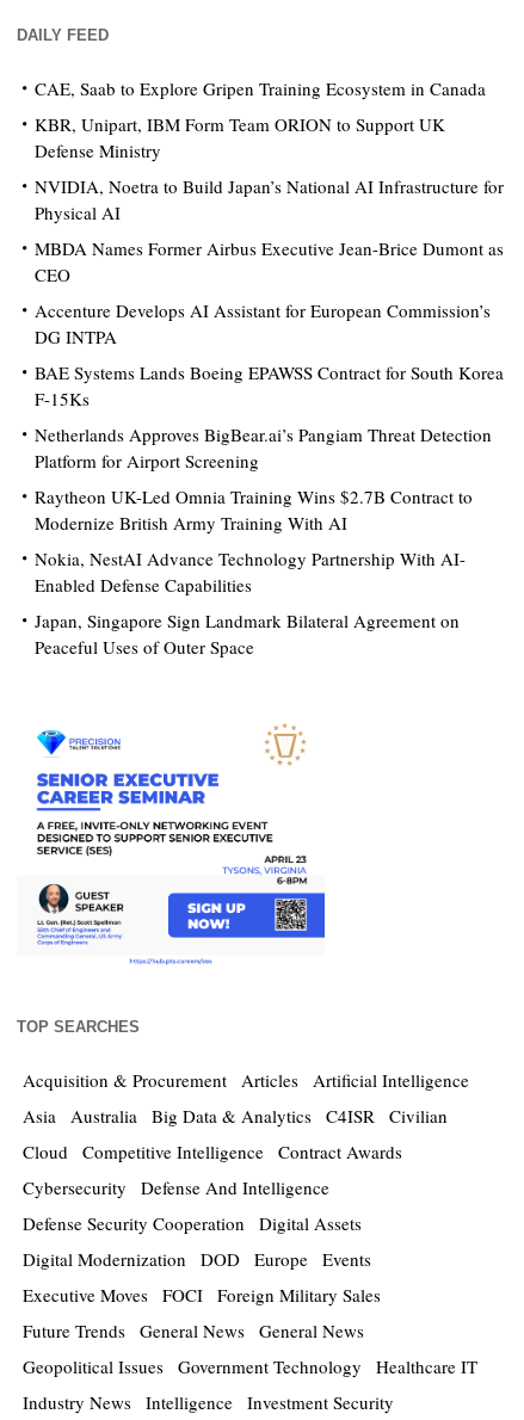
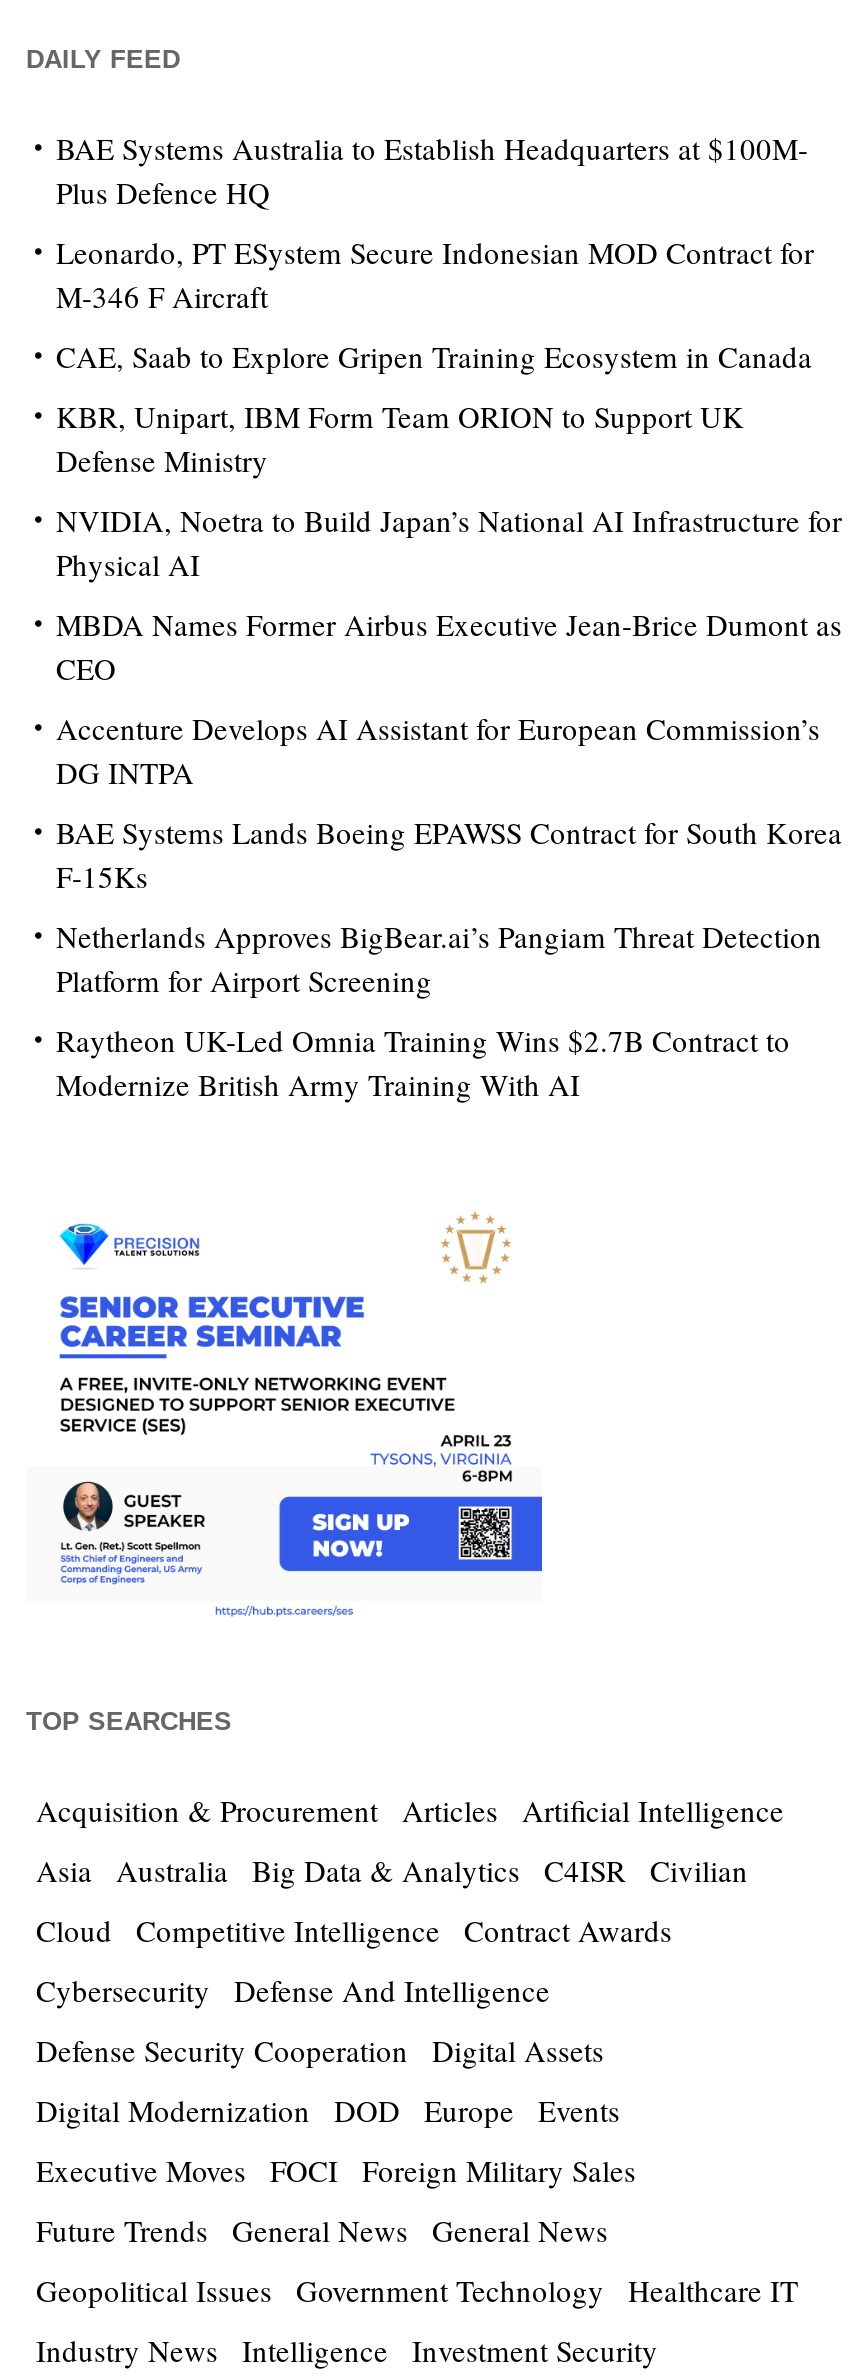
+ BAE Systems Australia to Establish Headquarters at $100M-
+ Plus Defence HQ
+ Leonardo, PT ESystem Secure Indonesian MOD Contract for
+ M-346 F Aircraft

moved down: CAE, Saab to Explore Gripen Training Ecosystem in Canada | KBR, Unipart, IBM Form Team ORION to Support UK | Defense Ministry | ... | Raytheon UK-Led Omnia Training Wins $2.7B Contract to | Modernize British Army Training With AI

- Nokia, NestAI Advance Technology Partnership With AI-
- Enabled Defense Capabilities
- Japan, Singapore Sign Landmark Bilateral Agreement on
- Peaceful Uses of Outer Space
